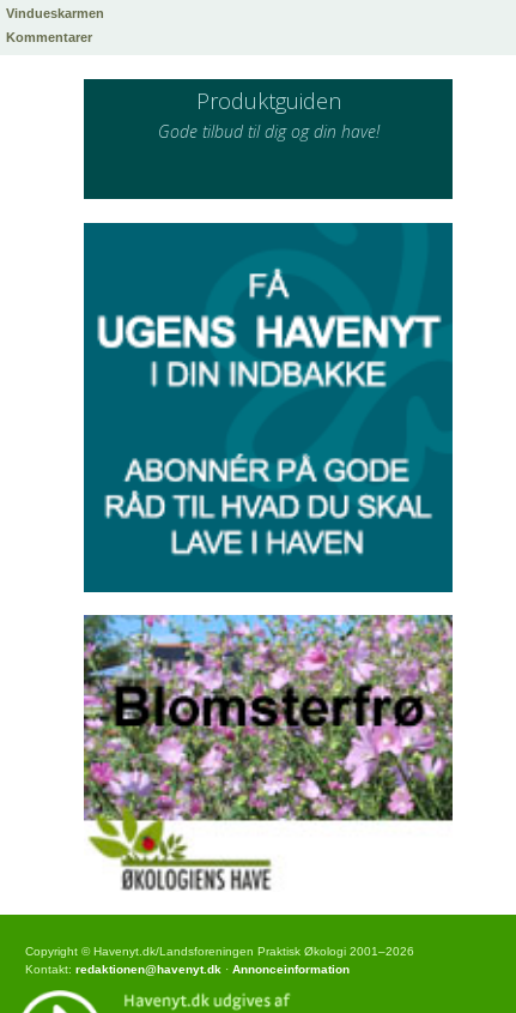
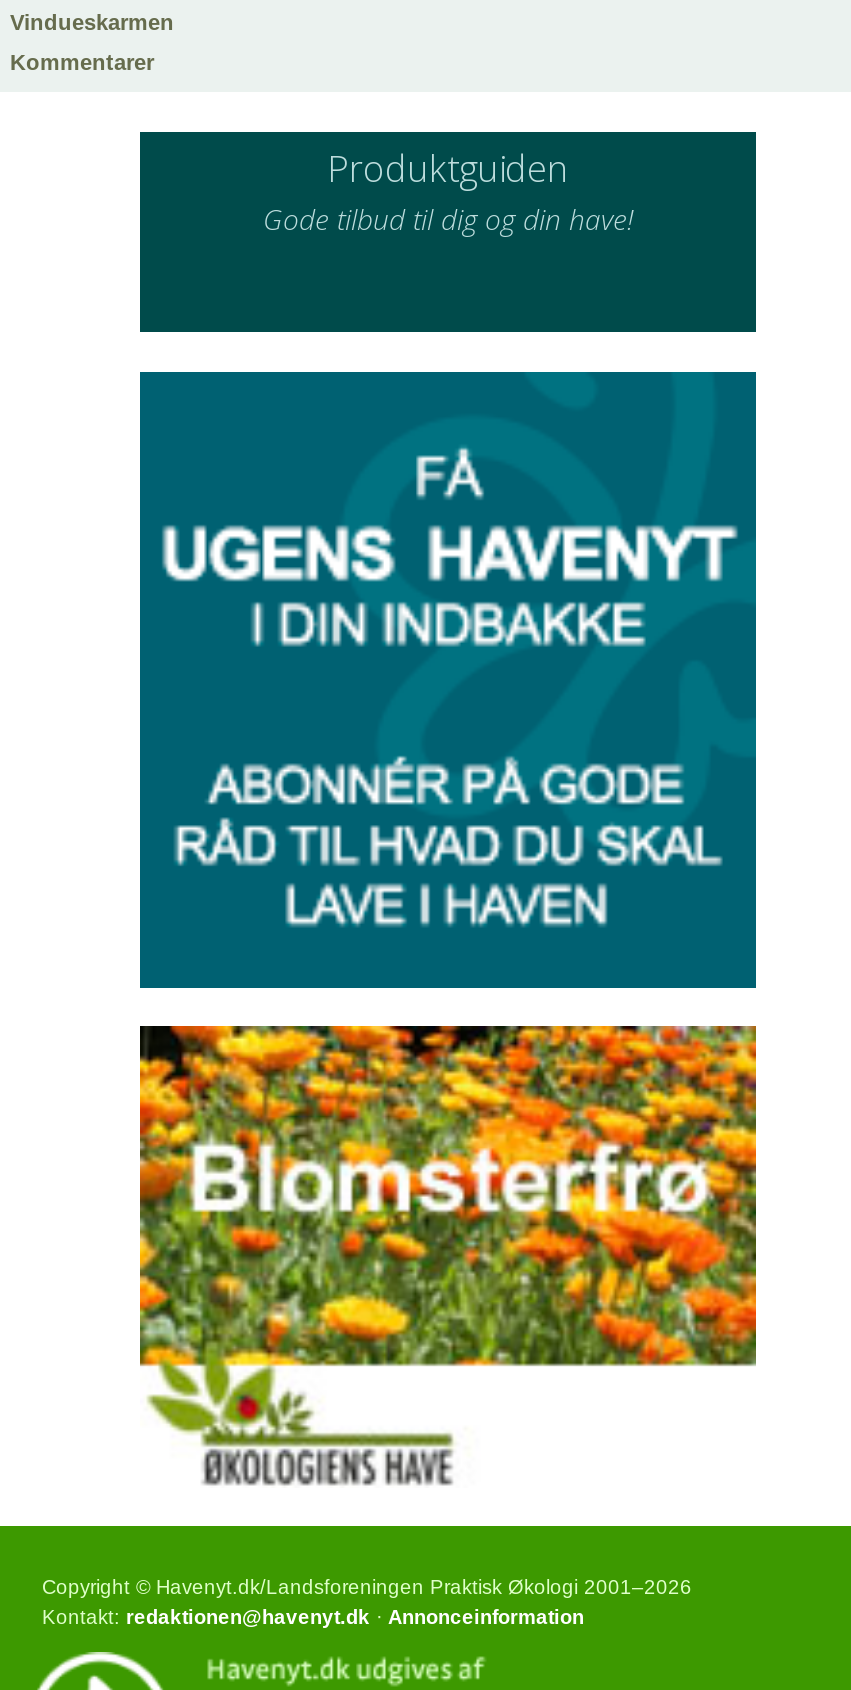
- [image]
+ [image]
